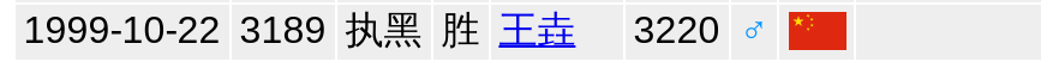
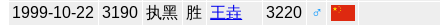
- 1999-10-22 3189 执黑 胜 王垚
+ 1999-10-22 3190 执黑 胜 王垚
